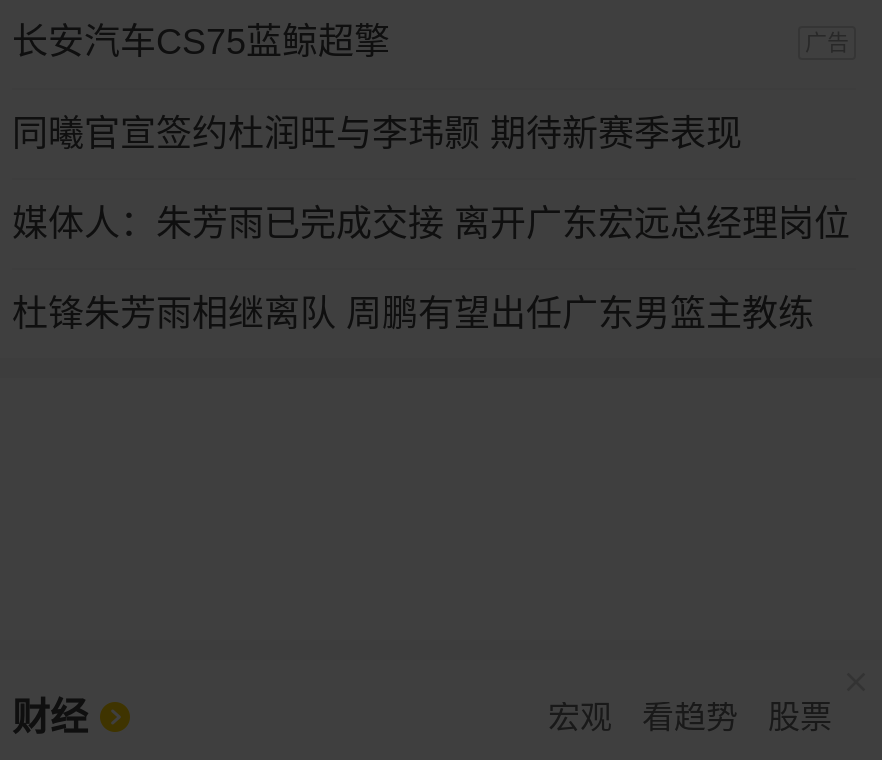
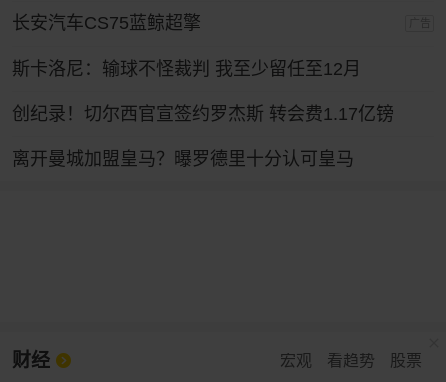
- 同曦官宣签约杜润旺与李玮颢 期待新赛季表现
+ 斯卡洛尼：输球不怪裁判 我至少留任至12月

- 媒体人：朱芳雨已完成交接 离开广东宏远总经理岗位
+ 创纪录！切尔西官宣签约罗杰斯 转会费1.17亿镑

- 杜锋朱芳雨相继离队 周鹏有望出任广东男篮主教练
+ 离开曼城加盟皇马？曝罗德里十分认可皇马
